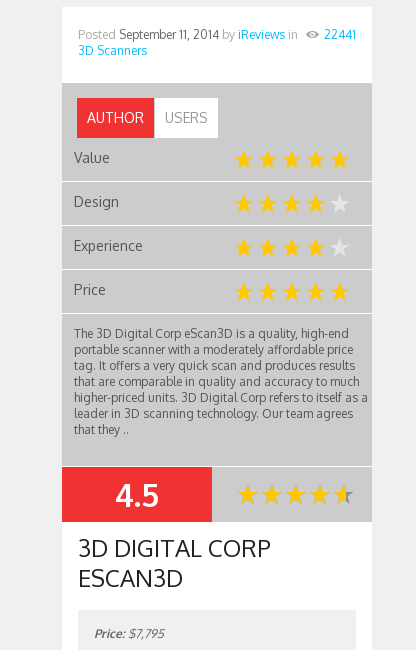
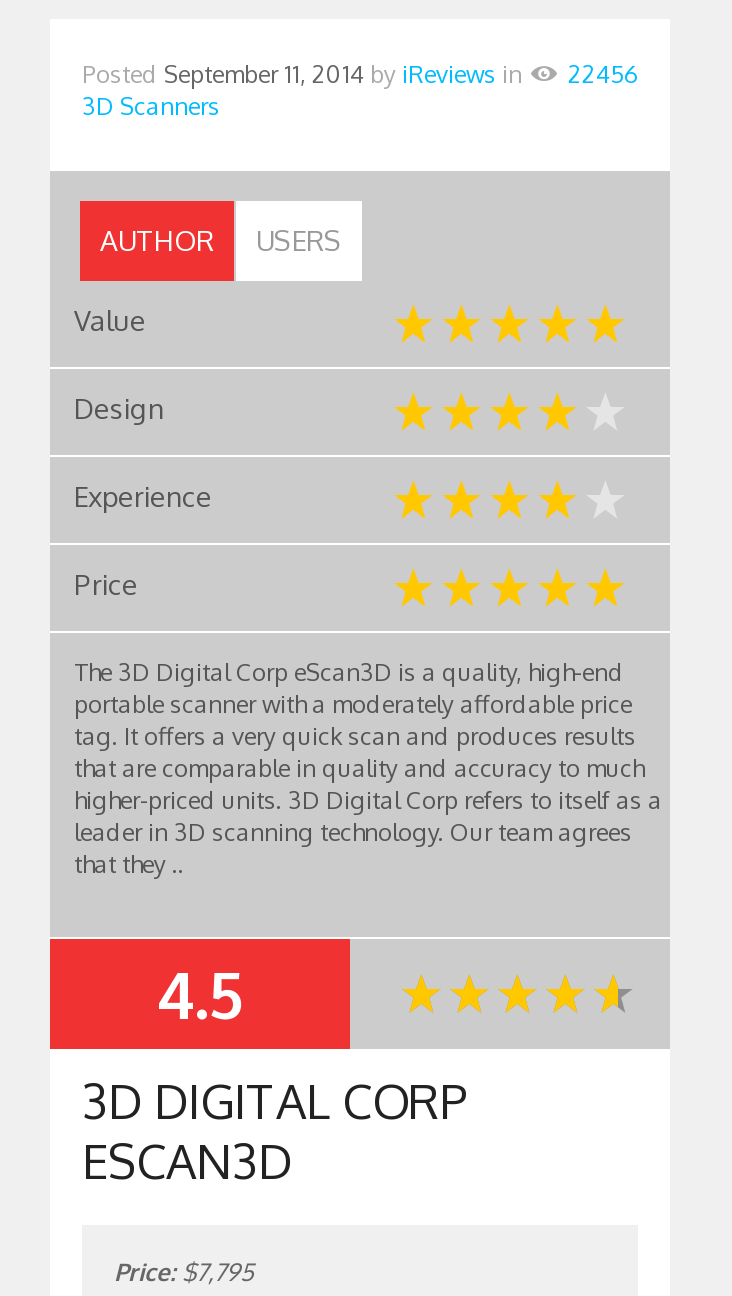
- Posted September 11, 2014 by iReviews in 22441
+ Posted September 11, 2014 by iReviews in 22456
